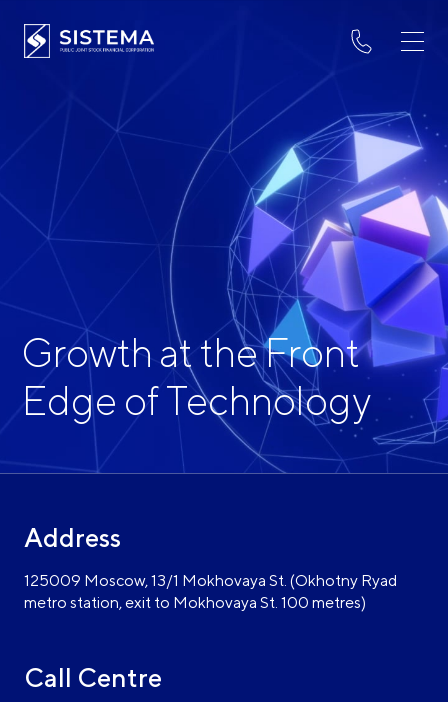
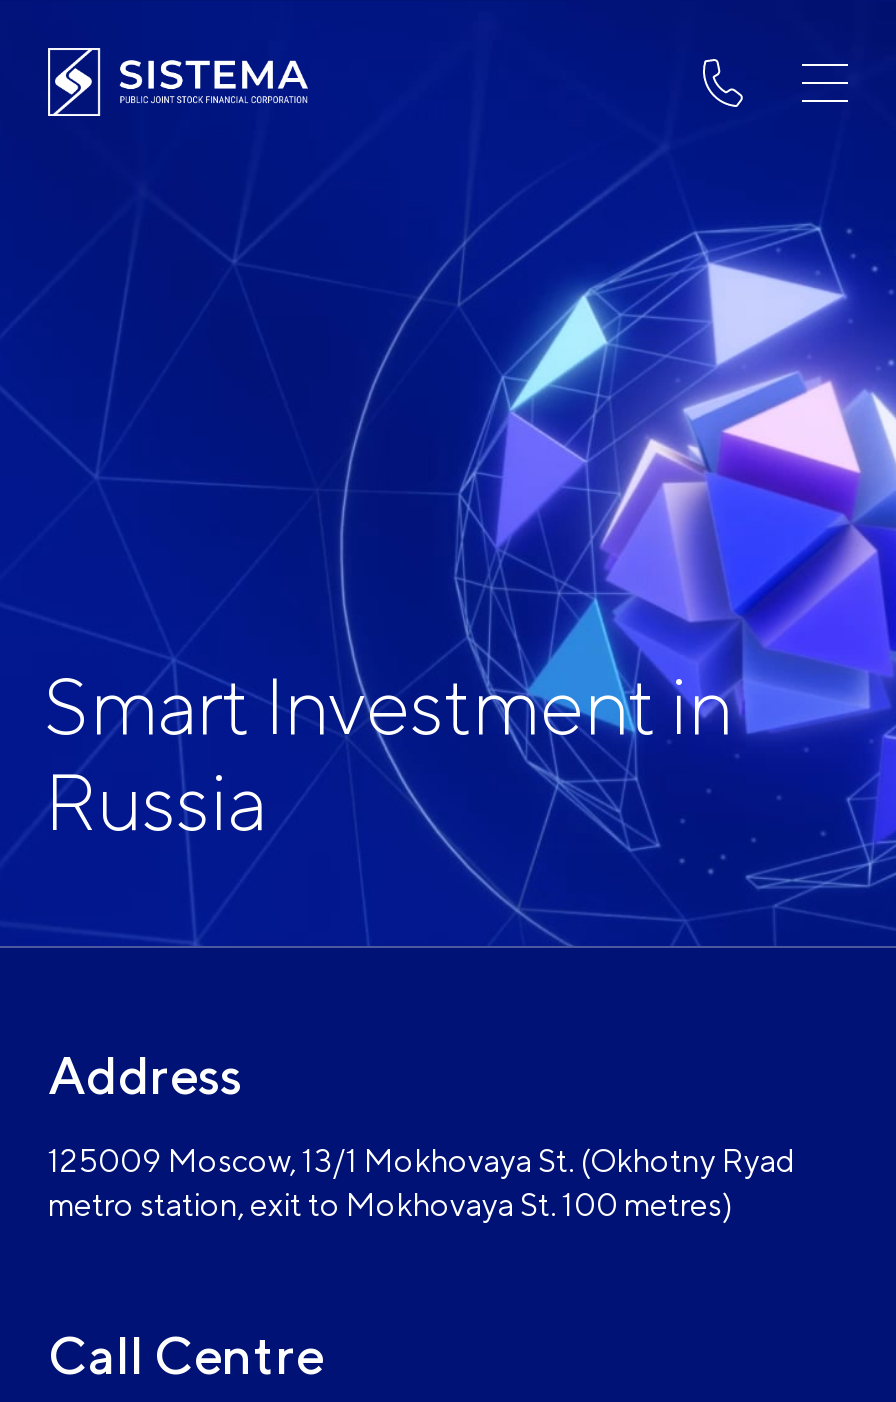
- Growth at the Front
- Edge of Technology
+ Smart Investment in
+ Russia
